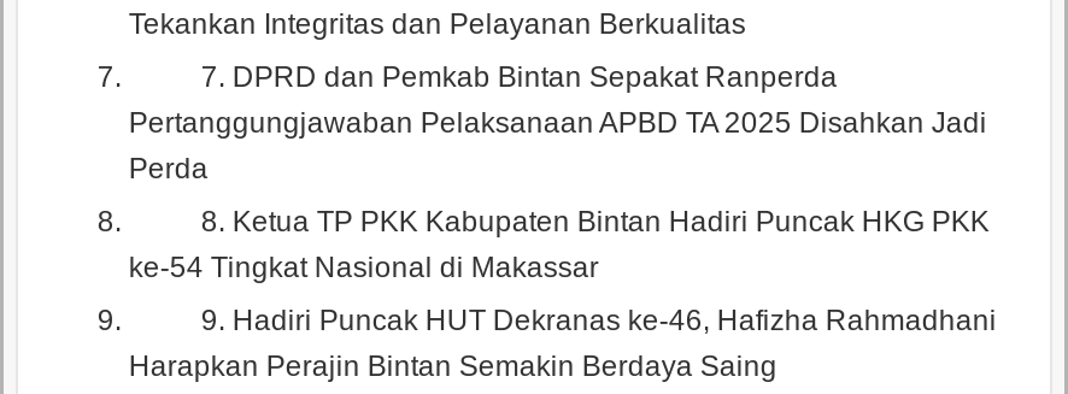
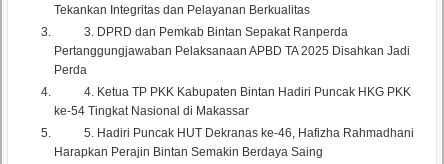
- 7. DPRD dan Pemkab Bintan Sepakat Ranperda
+ 3. DPRD dan Pemkab Bintan Sepakat Ranperda

- 8. Ketua TP PKK Kabupaten Bintan Hadiri Puncak HKG PKK
+ 4. Ketua TP PKK Kabupaten Bintan Hadiri Puncak HKG PKK

- 9. Hadiri Puncak HUT Dekranas ke-46, Hafizha Rahmadhani
+ 5. Hadiri Puncak HUT Dekranas ke-46, Hafizha Rahmadhani
